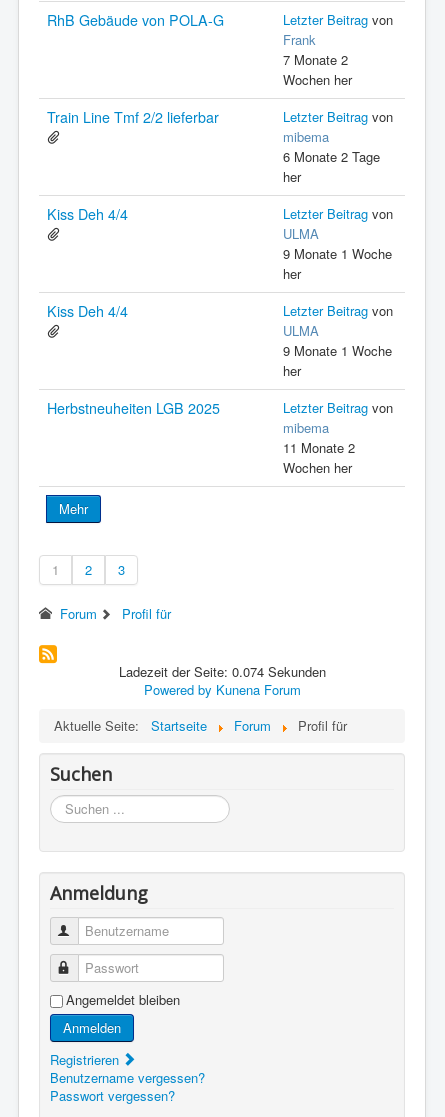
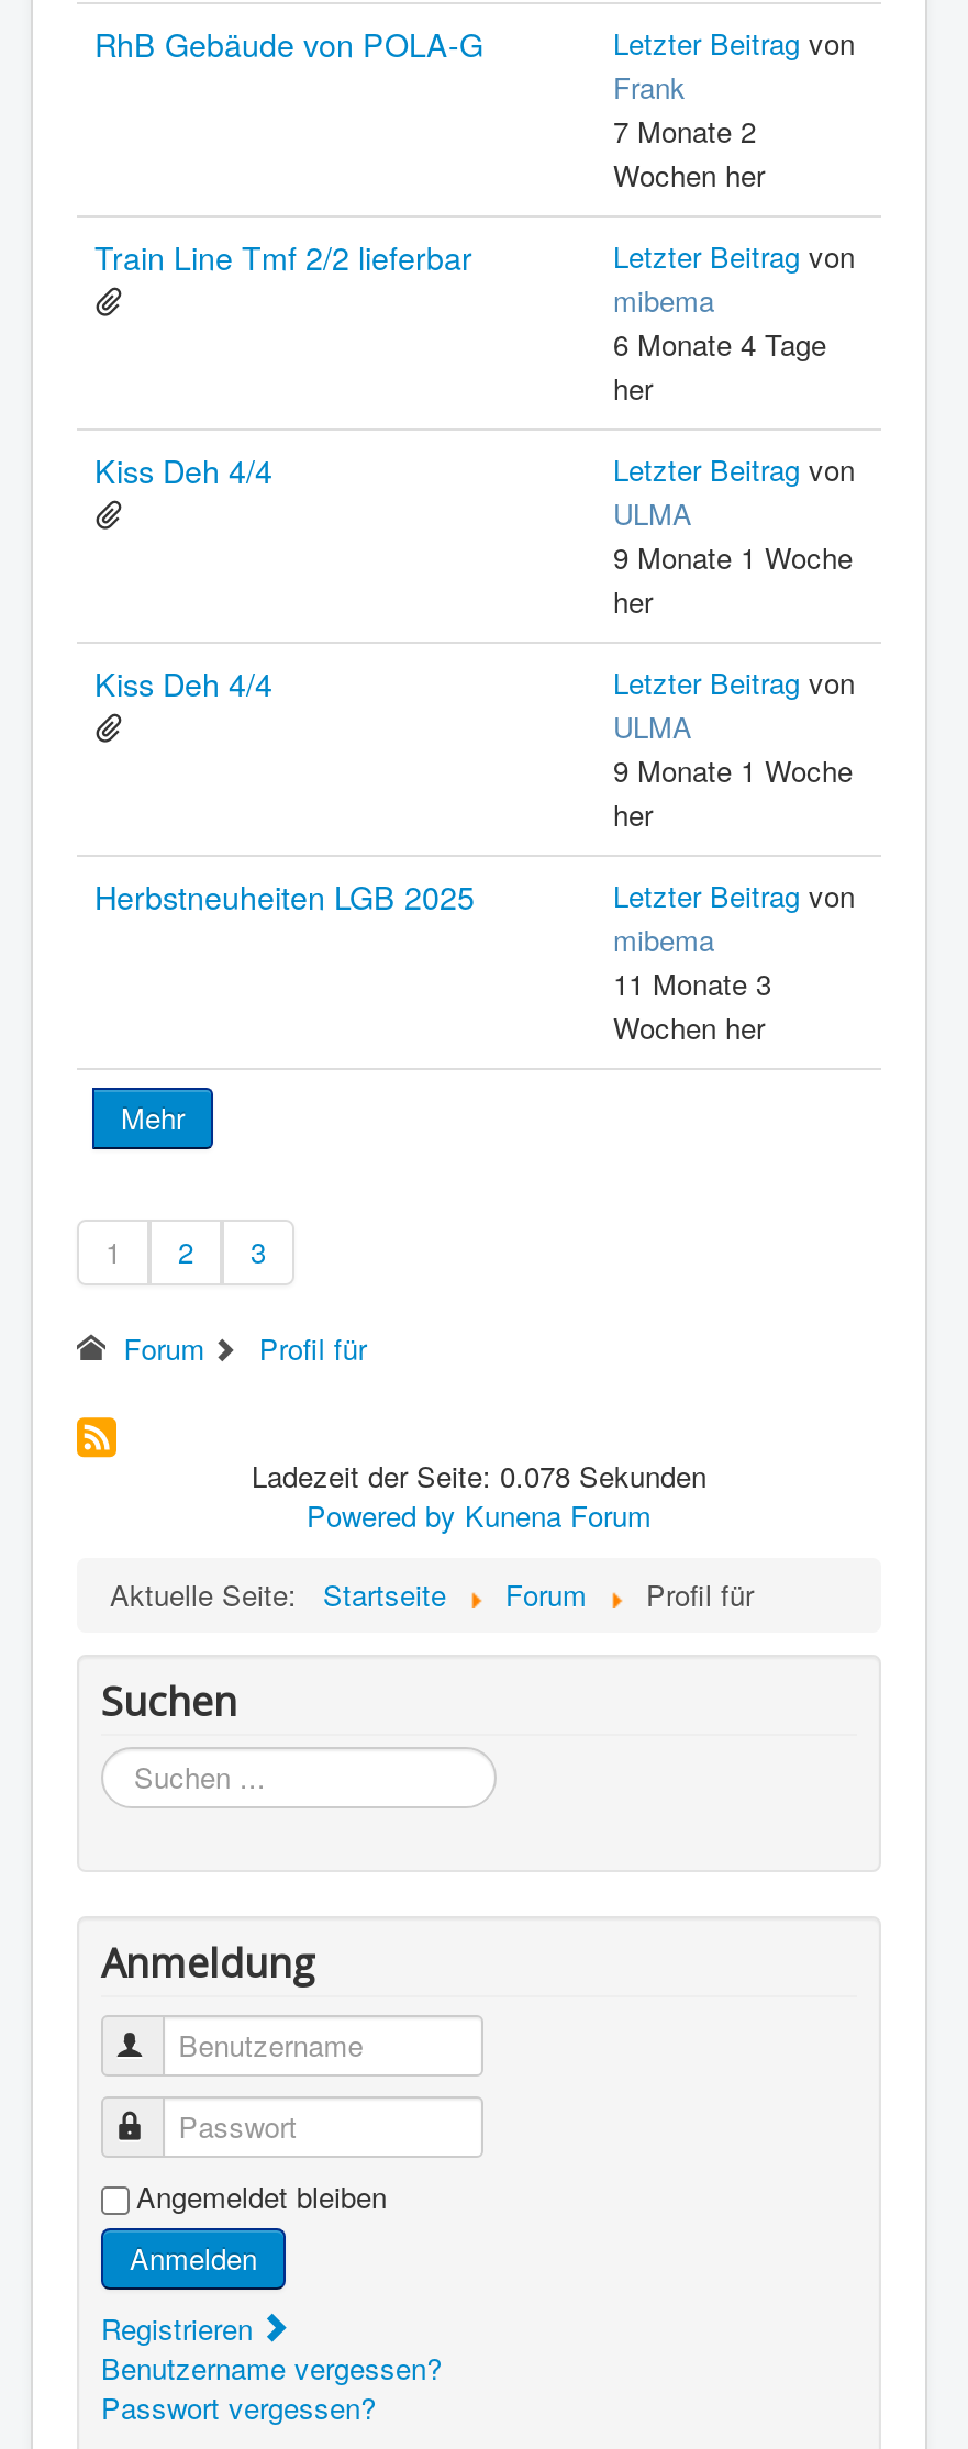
- 6 Monate 2 Tage
+ 6 Monate 4 Tage

- 11 Monate 2
+ 11 Monate 3

- Ladezeit der Seite: 0.074 Sekunden
+ Ladezeit der Seite: 0.078 Sekunden
